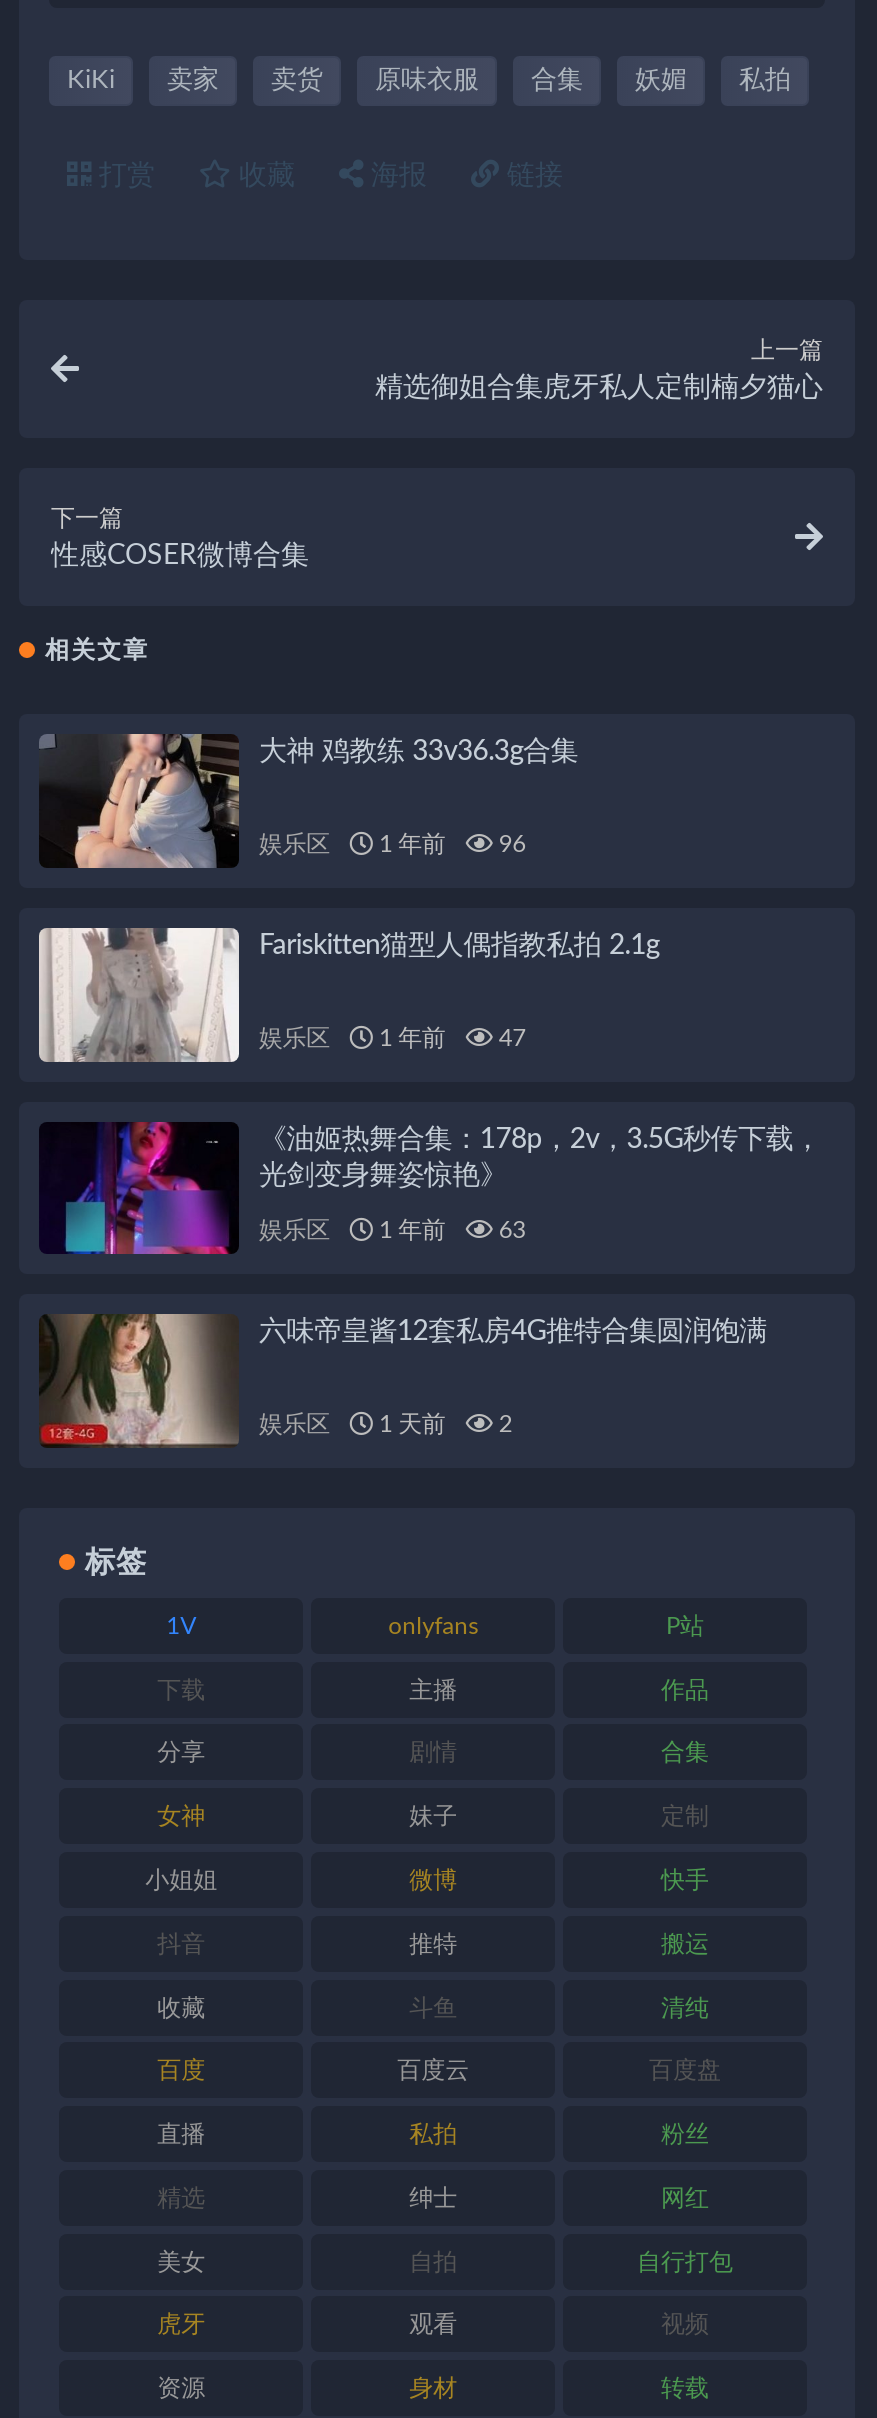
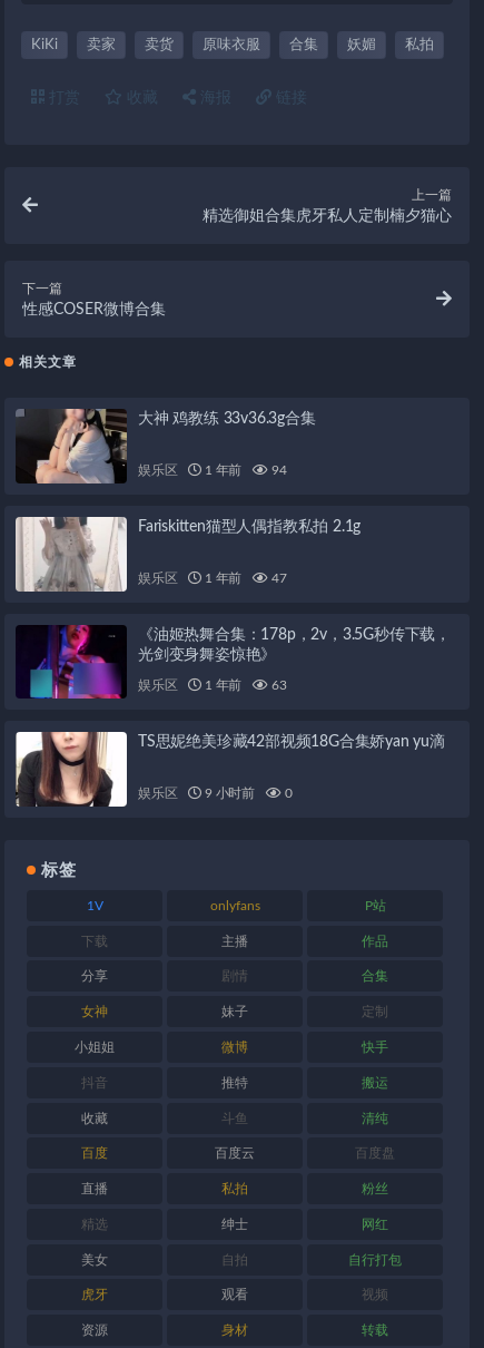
- 娱乐区 1 年前 96
+ 娱乐区 1 年前 94

- [image]
- 六味帝皇酱12套私房4G推特合集圆润饱满
+ [image]
+ TS思妮绝美珍藏42部视频18G合集娇yan yu滴

- 1 天前
- 2
+ 9 小时前
+ 0
